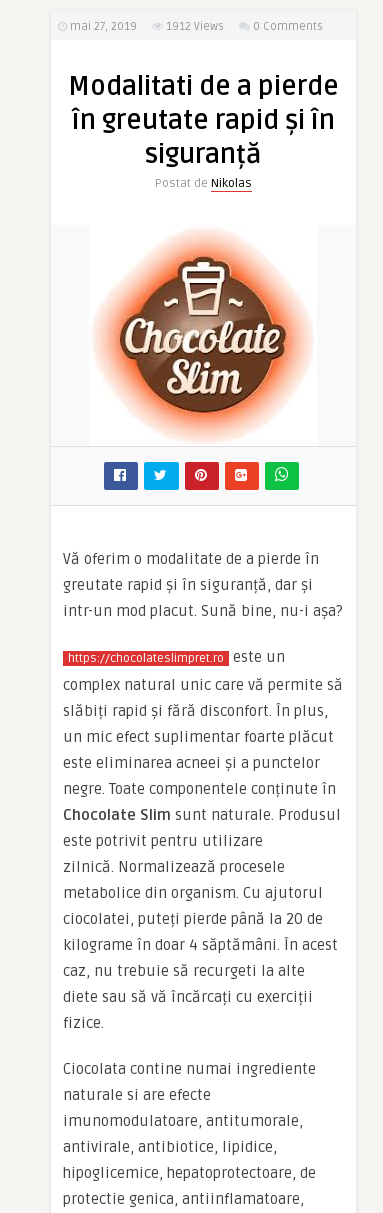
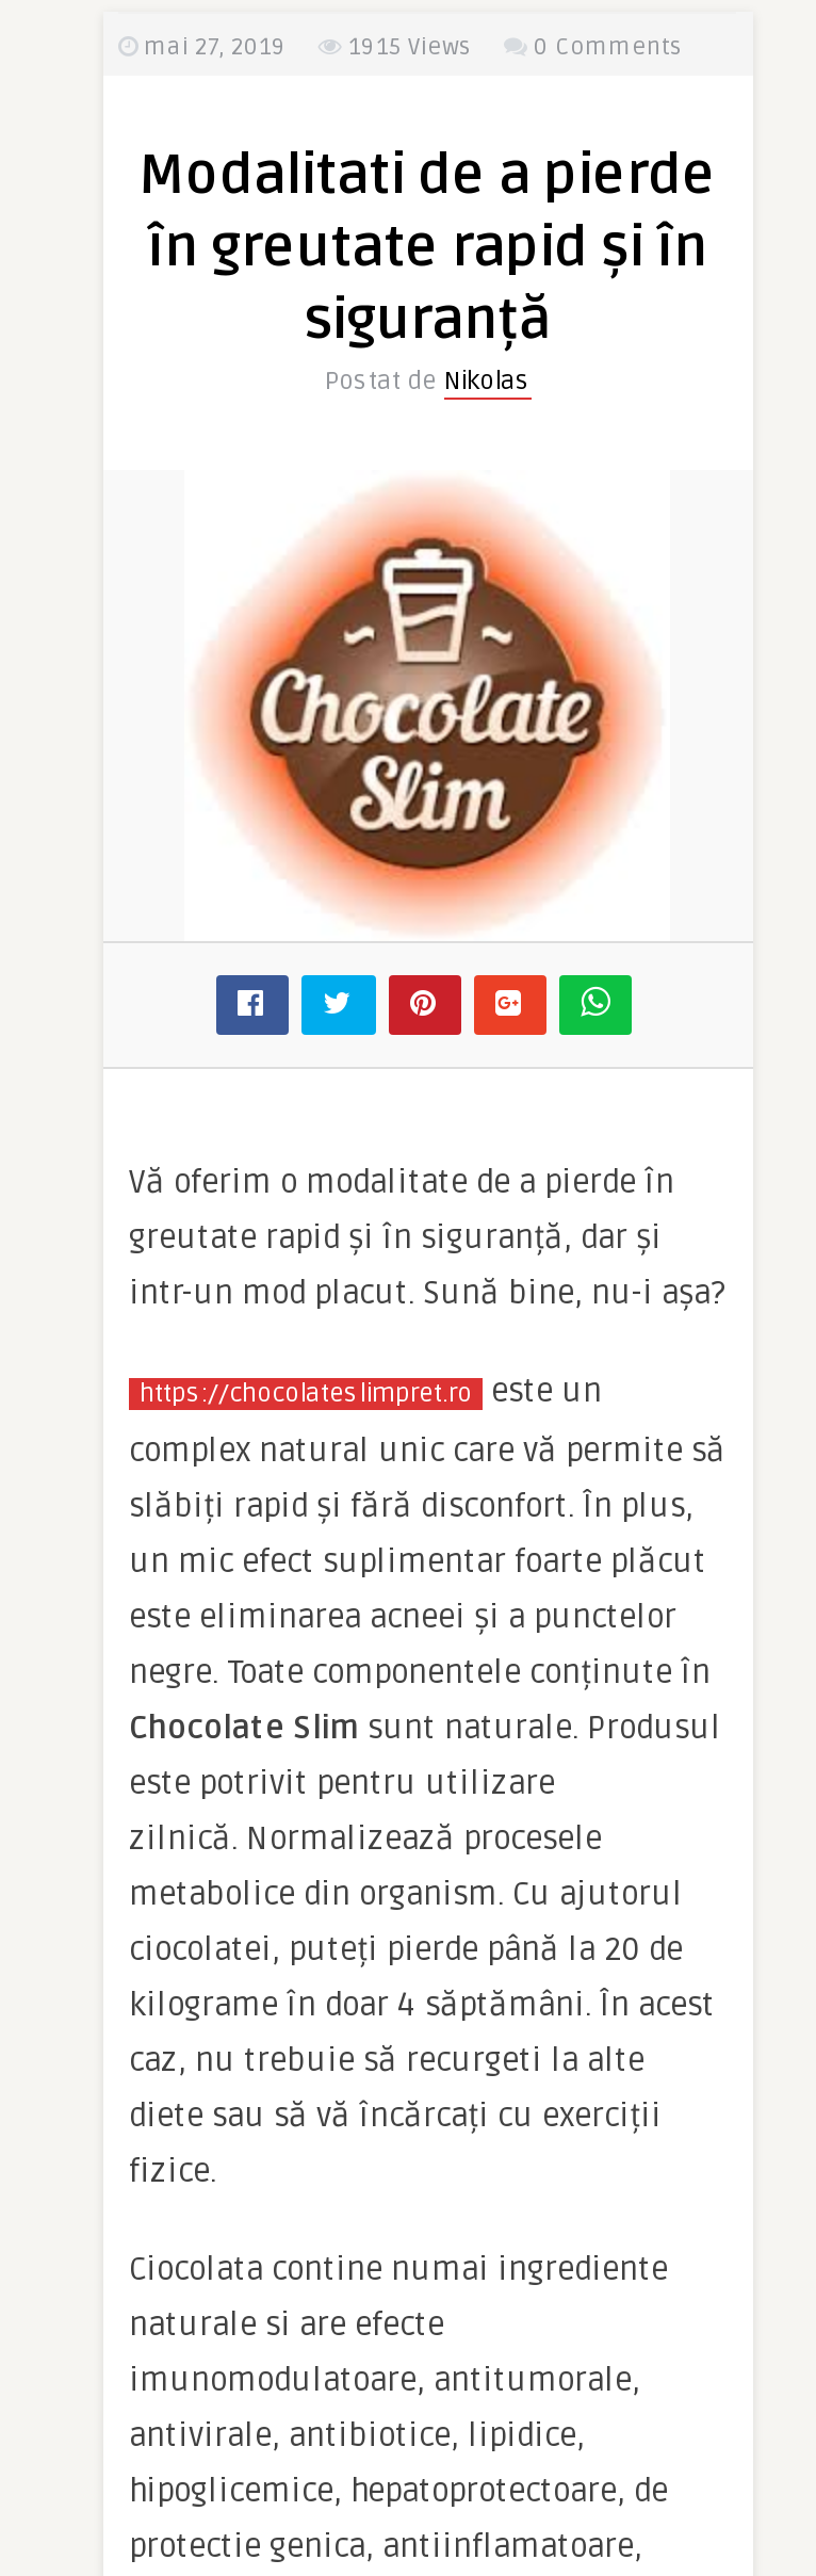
- mai 27, 2019 1912 Views
+ mai 27, 2019 1915 Views
